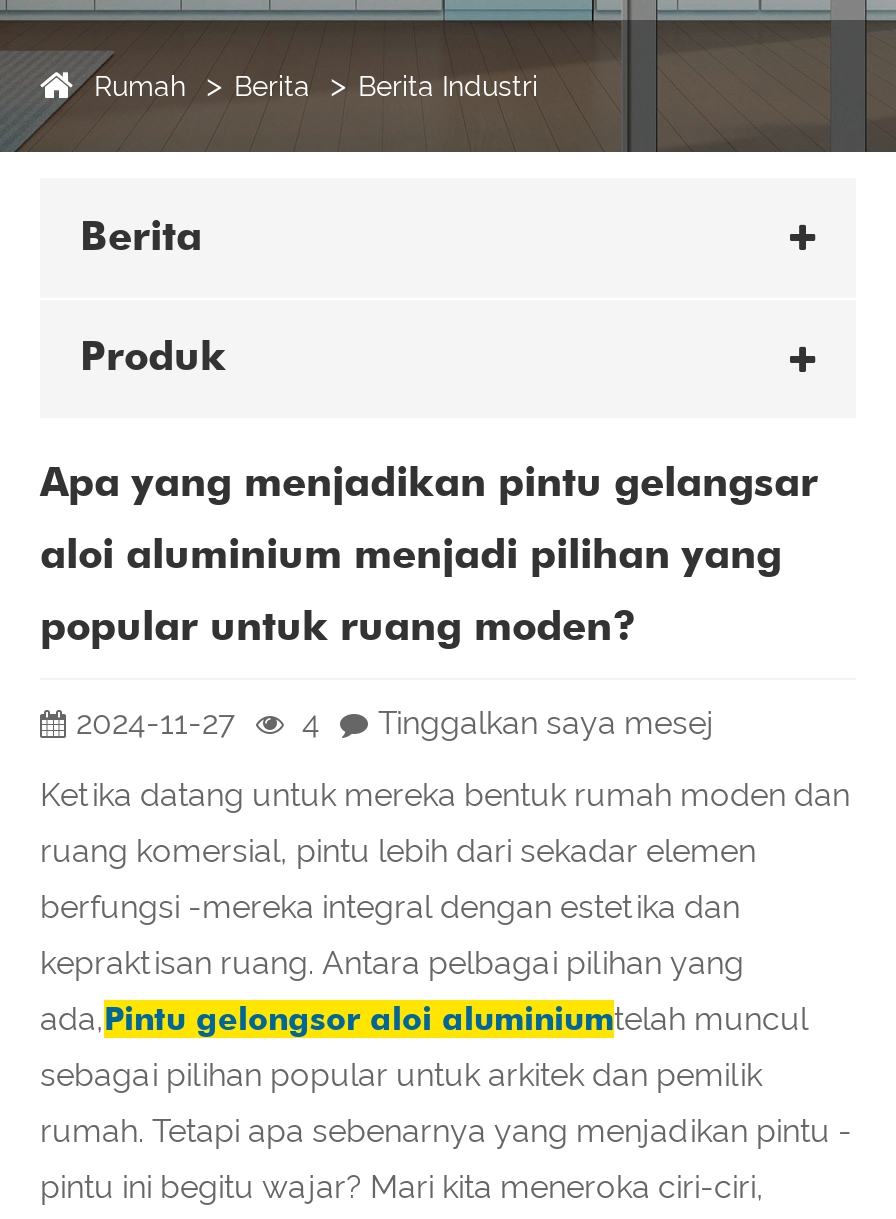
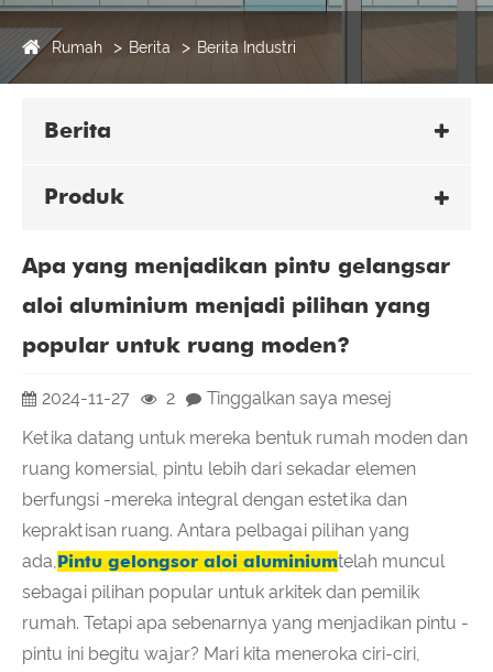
- 2024-11-27 4 Tinggalkan saya mesej
+ 2024-11-27 2 Tinggalkan saya mesej
